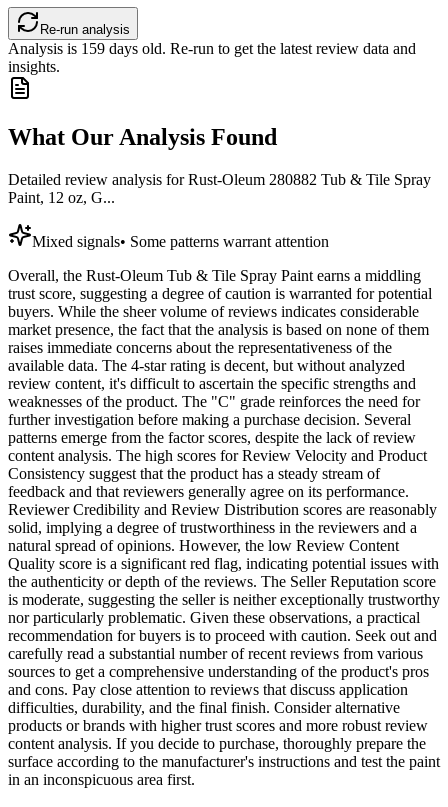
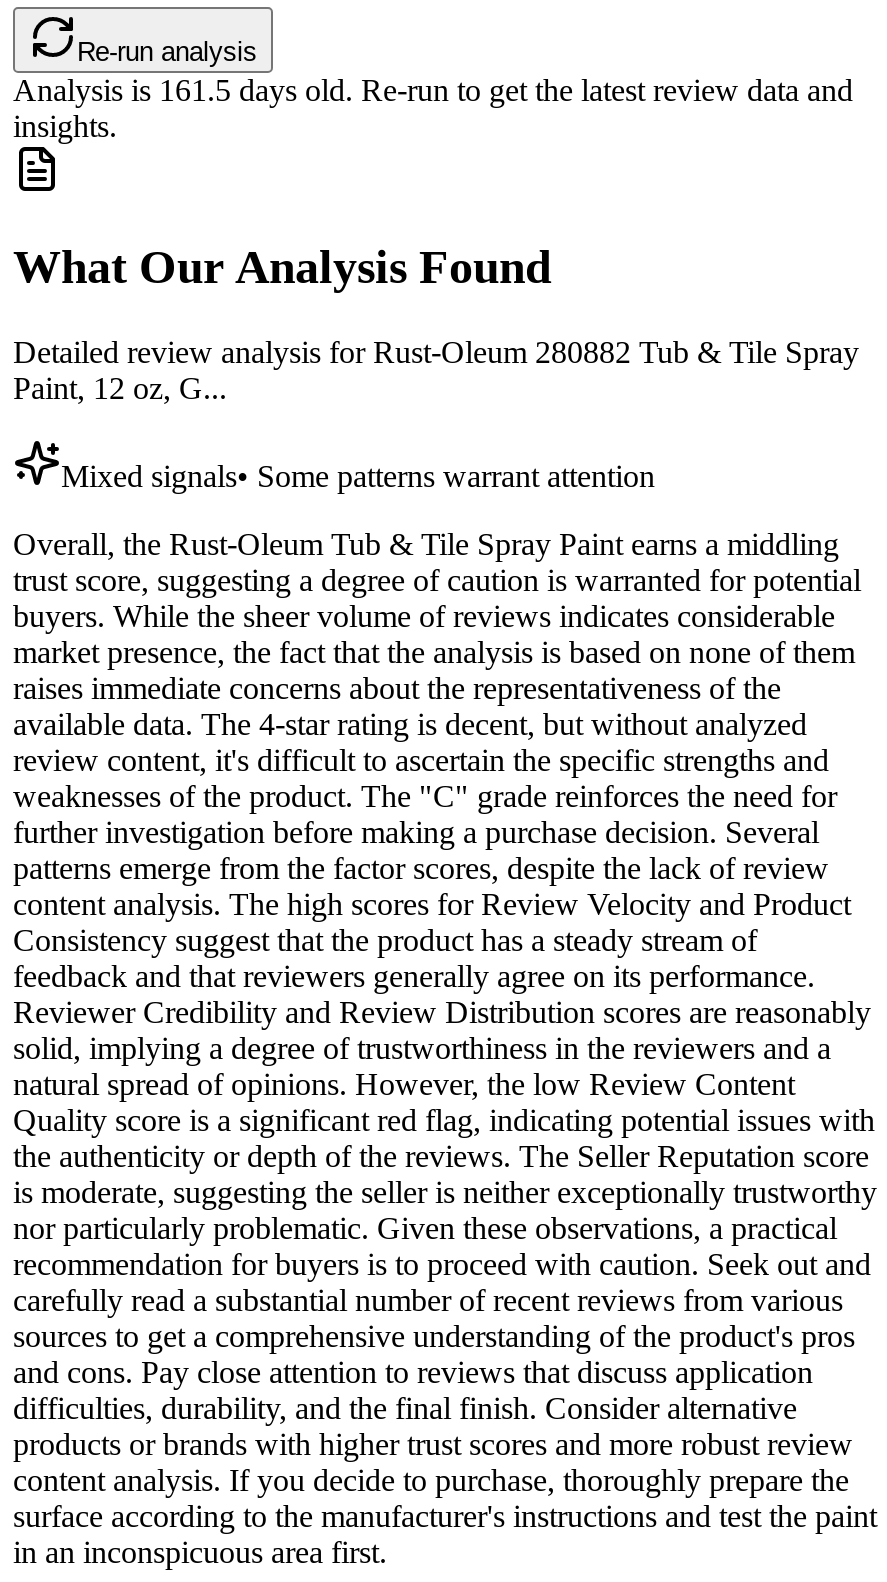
- Analysis is159days old. Re-run to get the latest review data and
+ Analysis is161.5days old. Re-run to get the latest review data and
